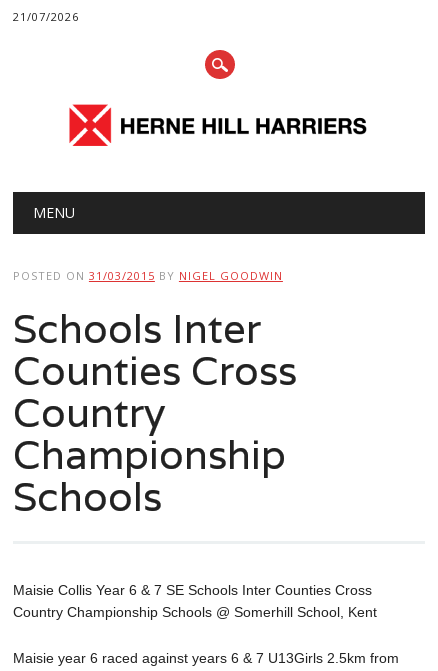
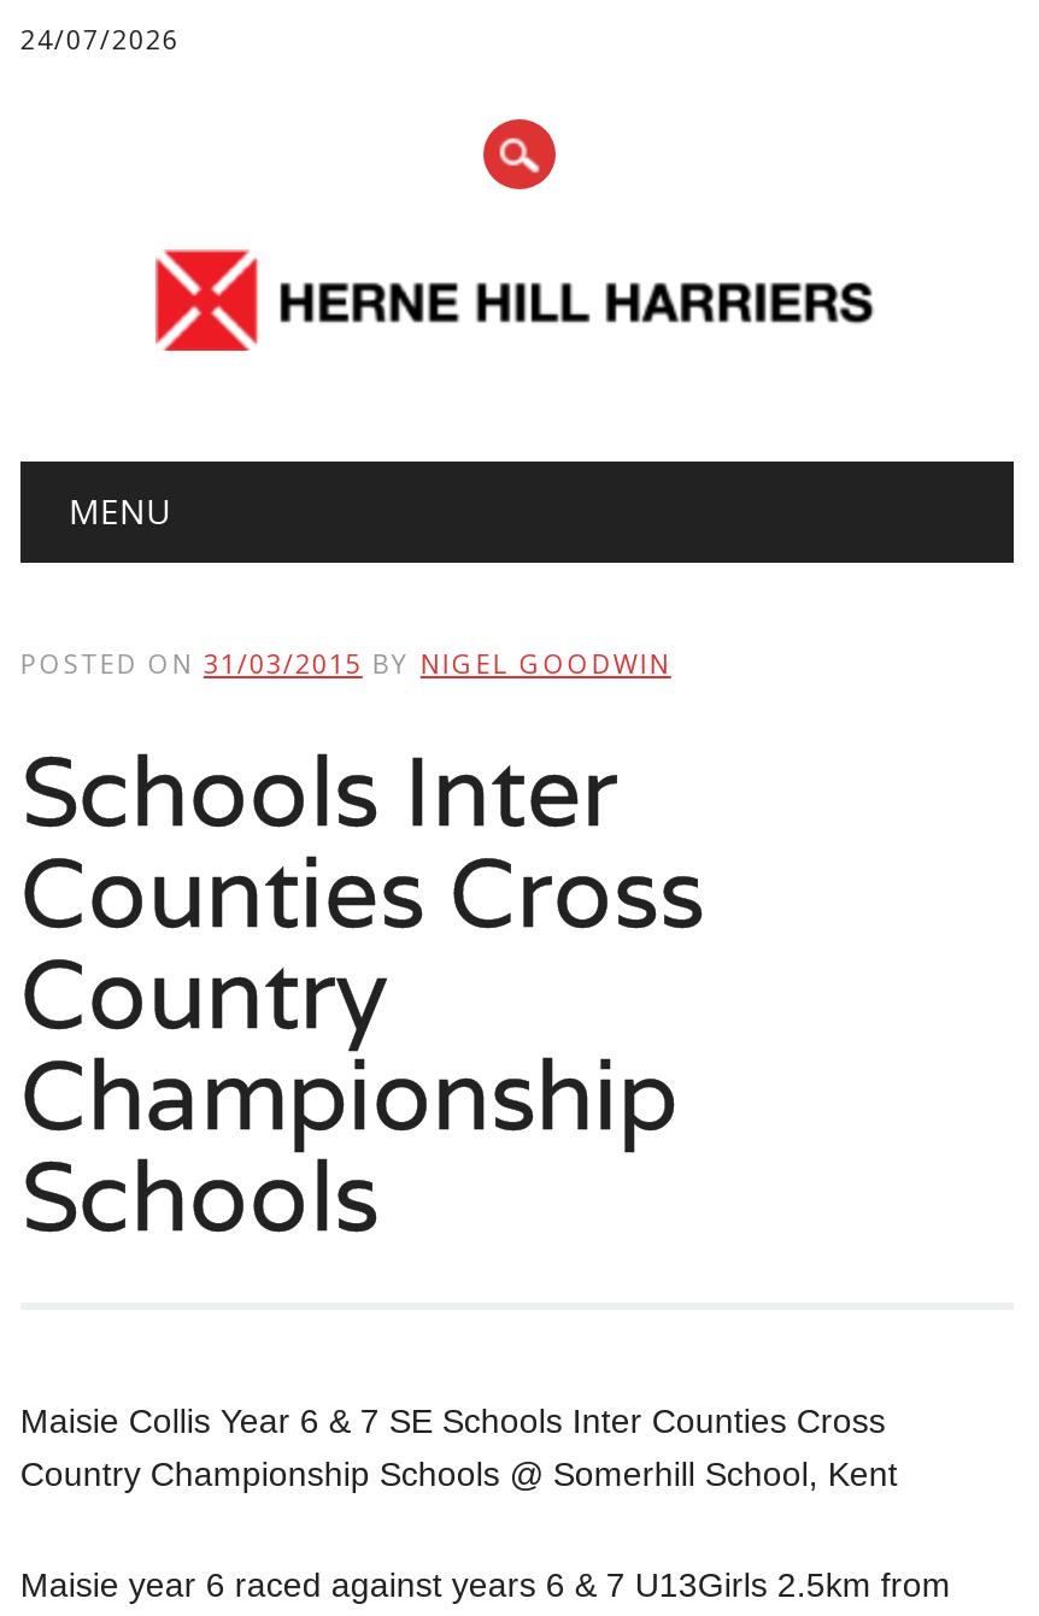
- 21/07/2026
+ 24/07/2026
